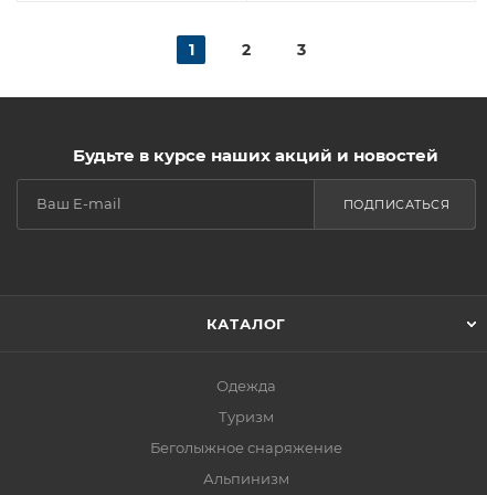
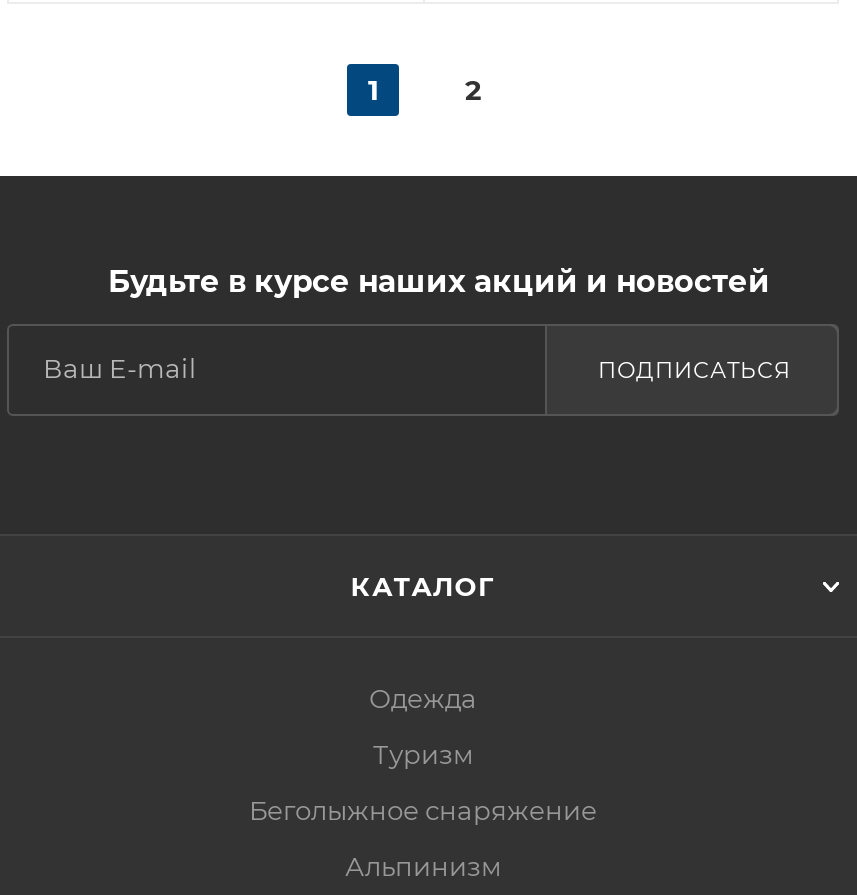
- 3
